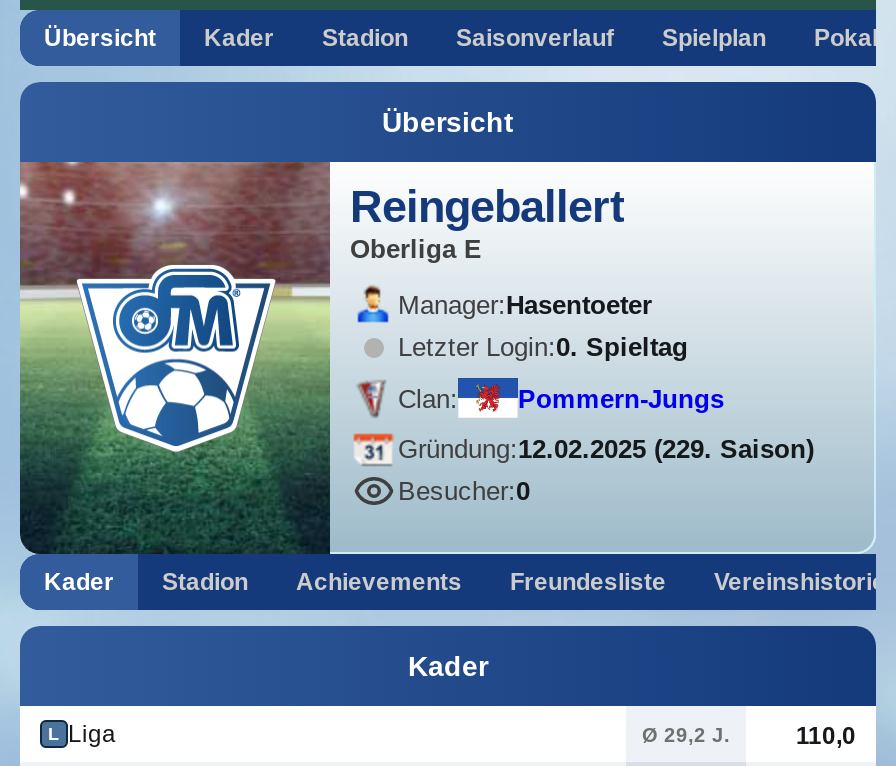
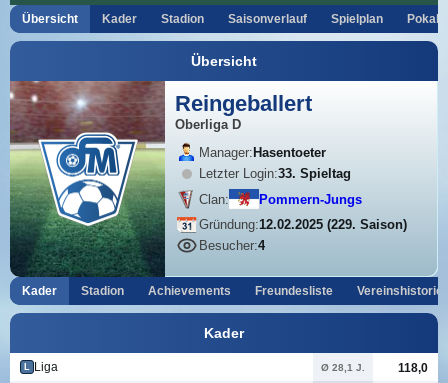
- Oberliga E
+ Oberliga D

- Letzter Login:0. Spieltag
+ Letzter Login:33. Spieltag

- Besucher:0
+ Besucher:4

- Ø 29,2 J.
+ Ø 28,1 J.

- 110,0
+ 118,0
